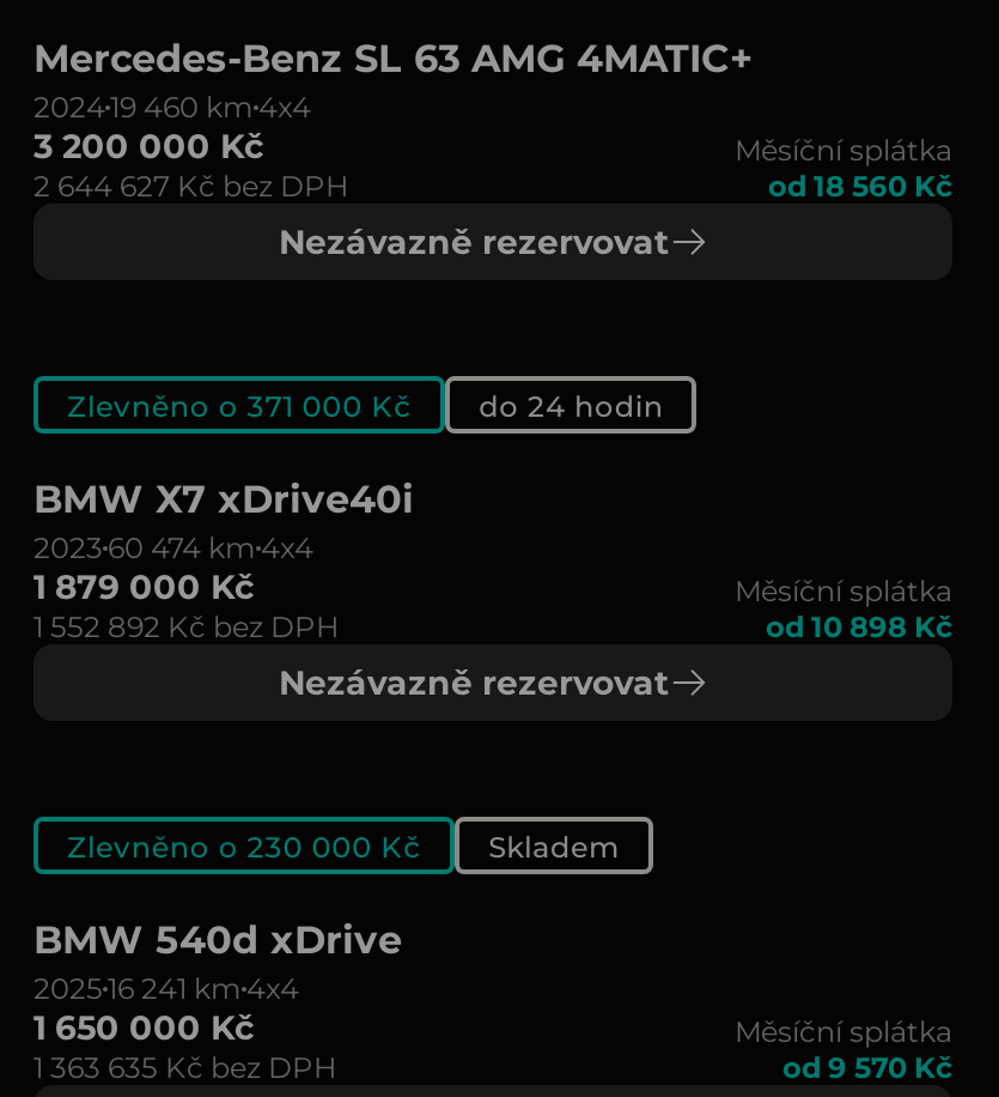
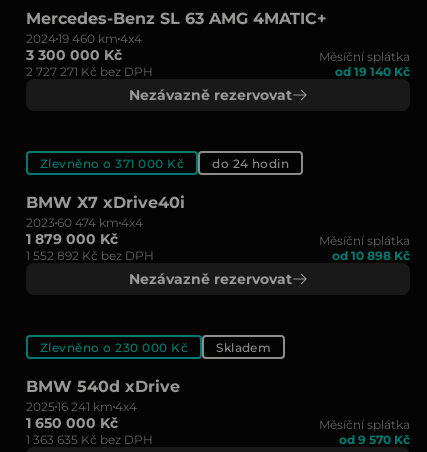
- 3 200 000 Kč
+ 3 300 000 Kč

- 2 644 627 Kč bez DPH
+ 2 727 271 Kč bez DPH

- od 18 560 Kč
+ od 19 140 Kč
